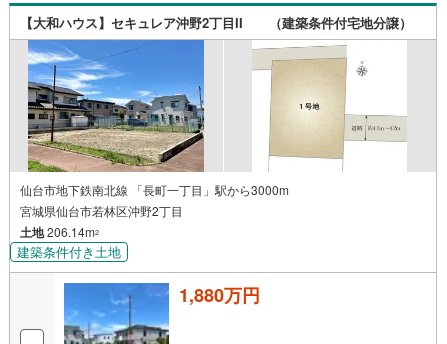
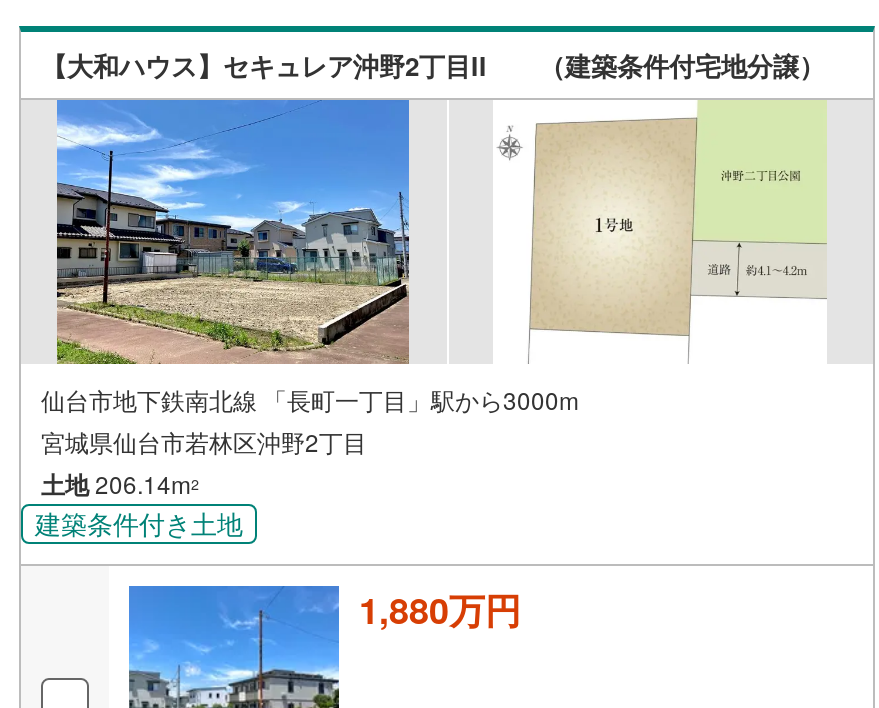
- [image]
+ [image]
